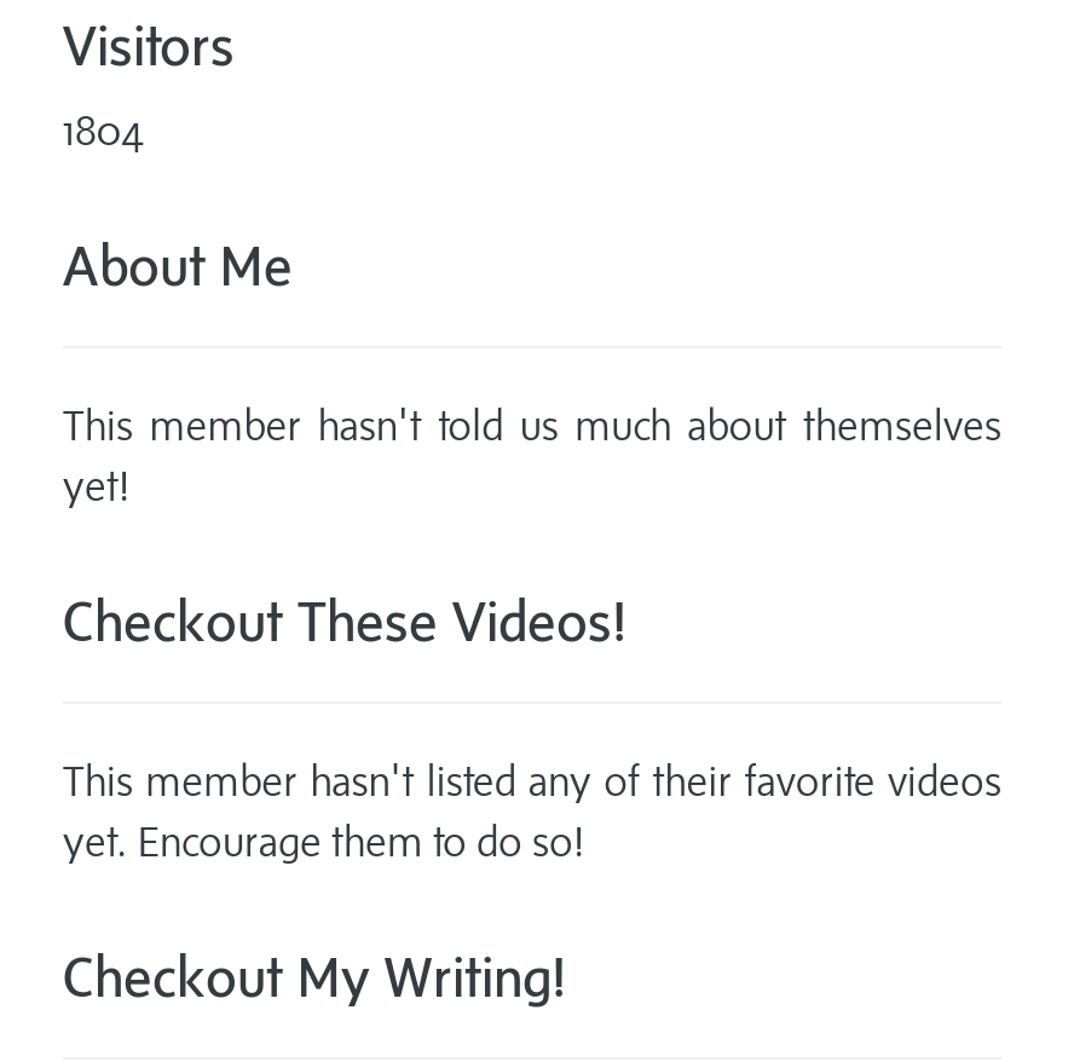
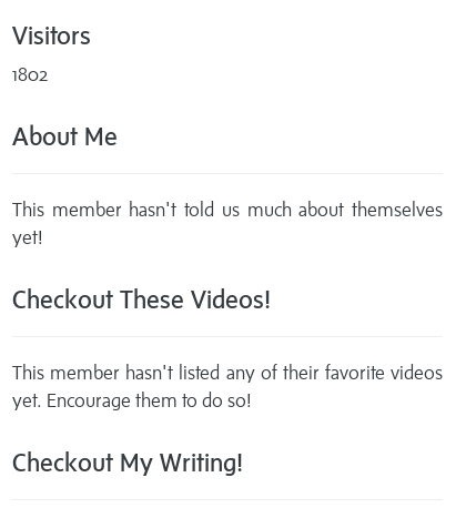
- 1804
+ 1802
